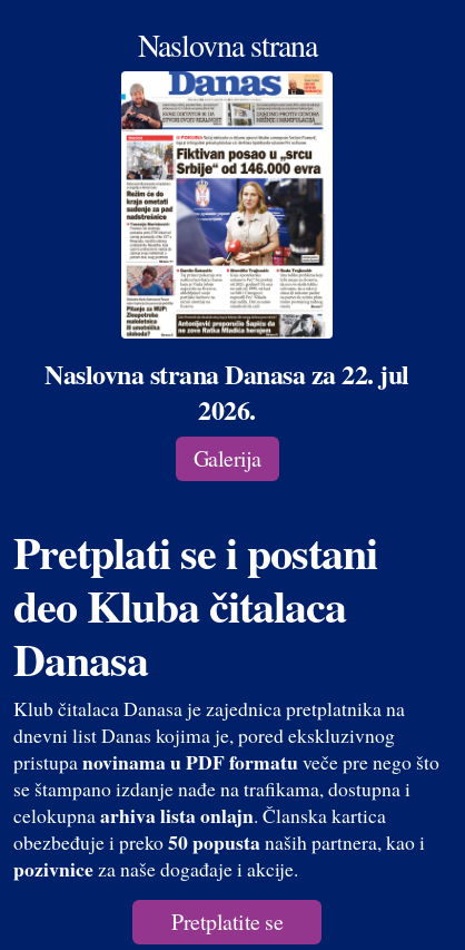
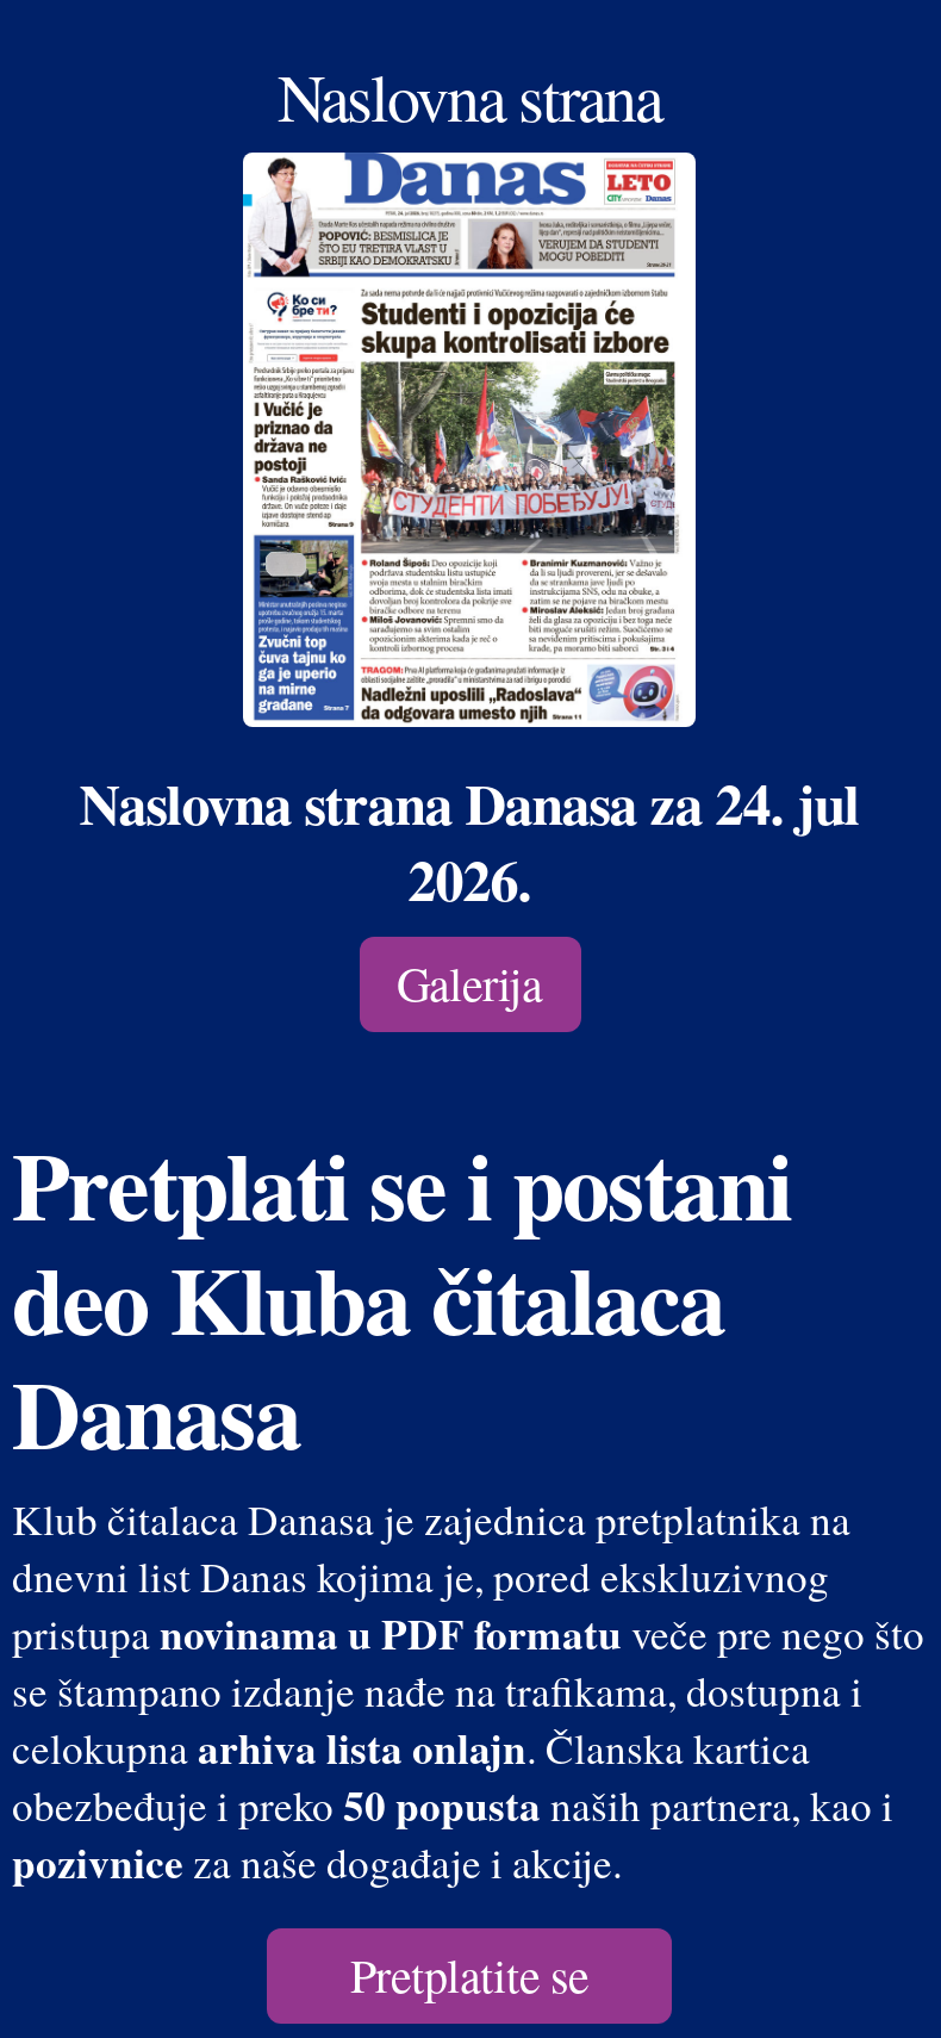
- [image]
- Naslovna strana Danasa za 22. jul
+ [image]
+ Naslovna strana Danasa za 24. jul
